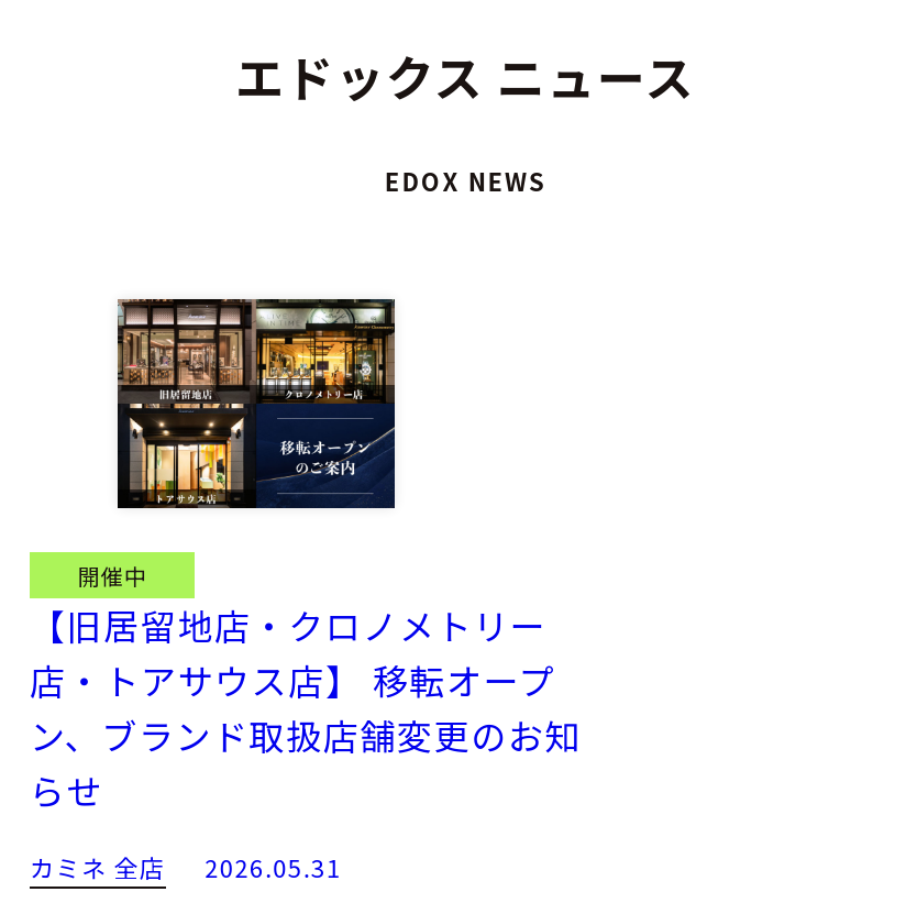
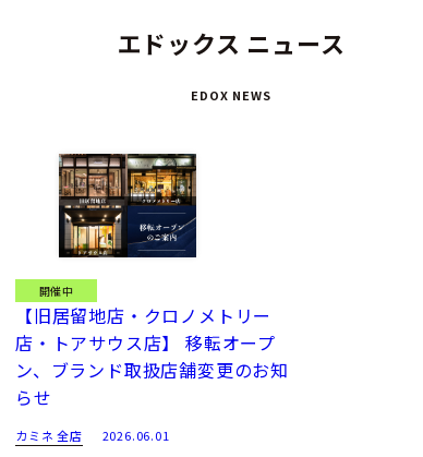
- カミネ 全店 2026.05.31
+ カミネ 全店 2026.06.01
